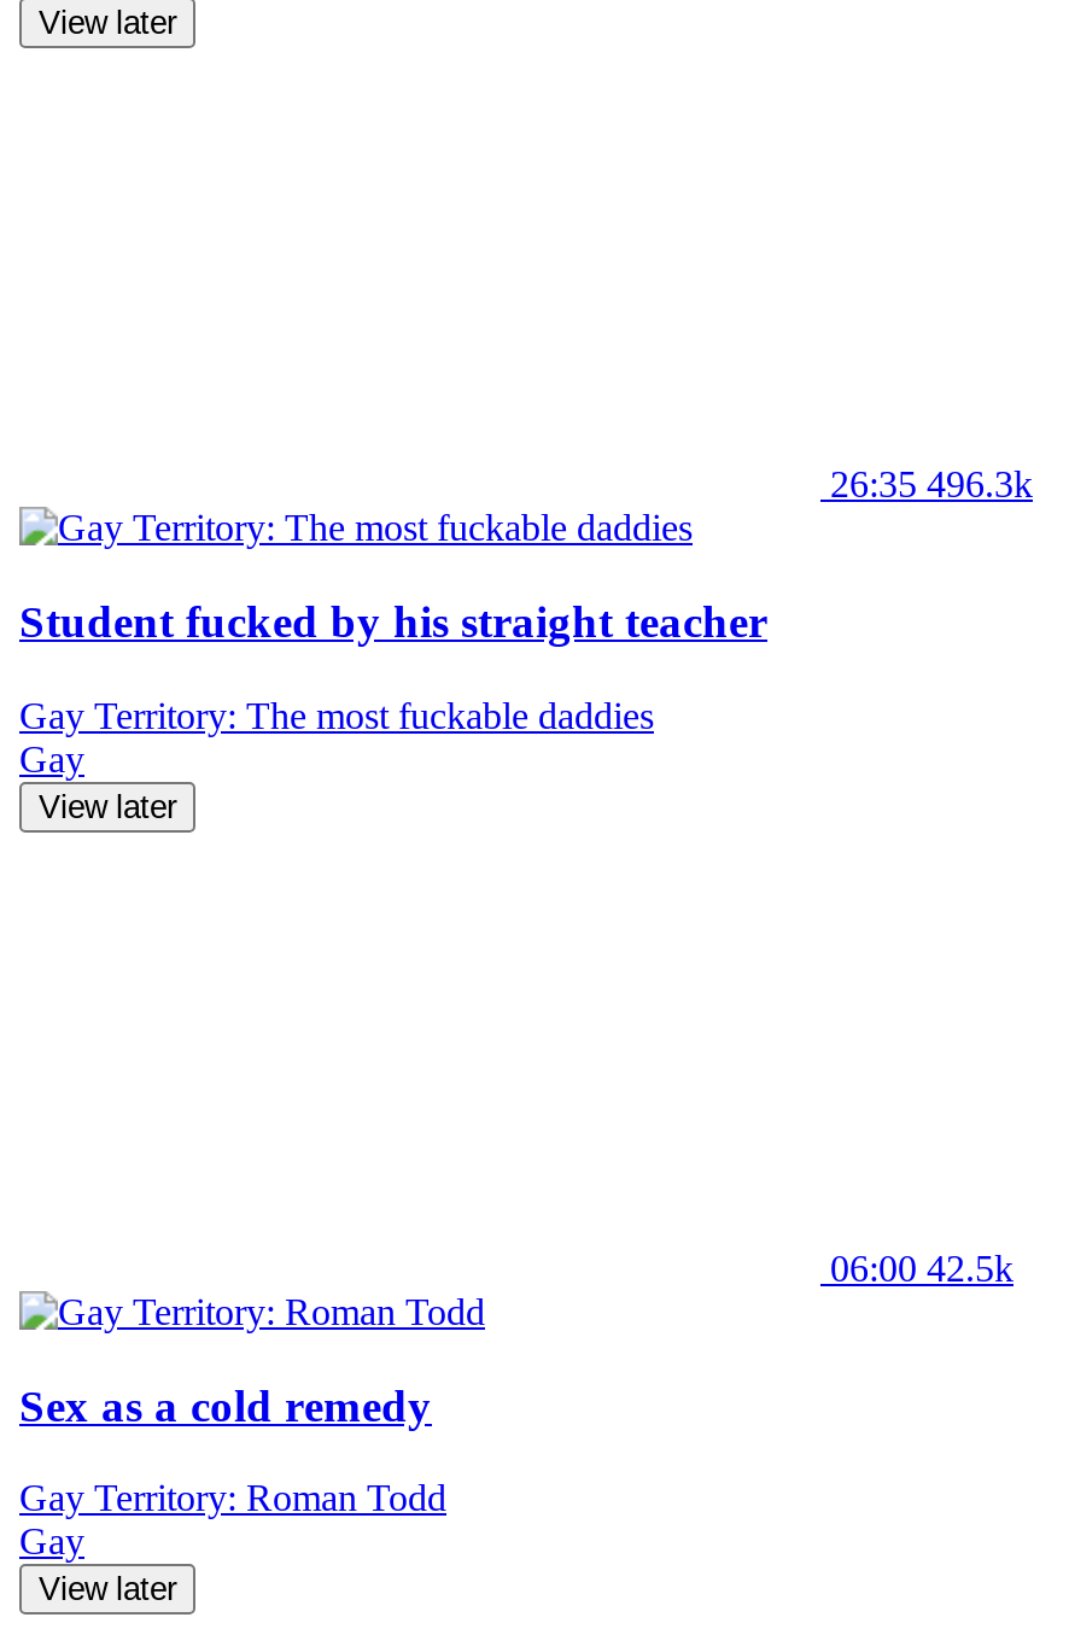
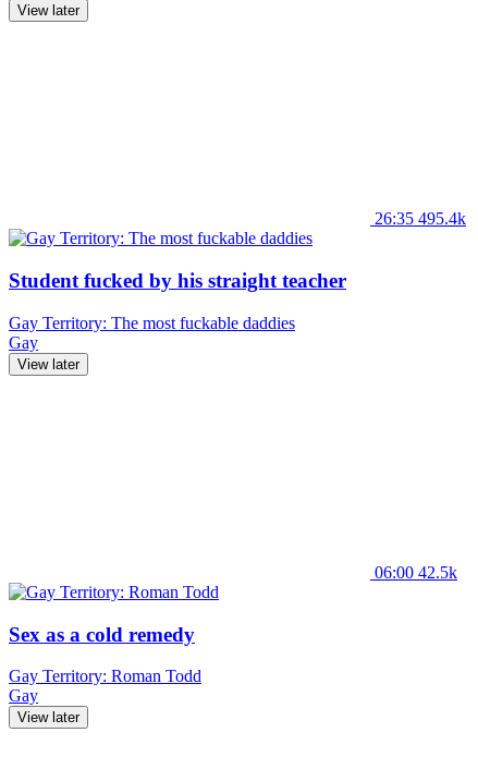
- 26:35 496.3k
+ 26:35 495.4k
